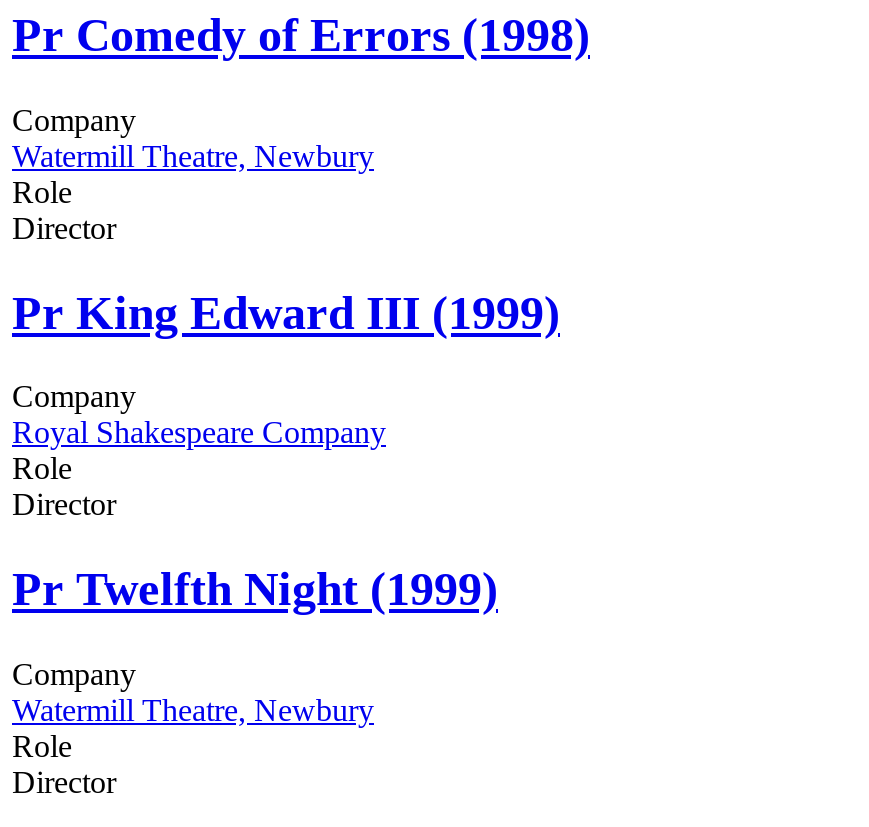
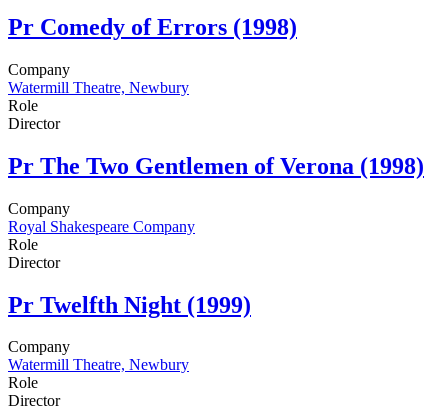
- Pr King Edward III (1999)
+ Pr The Two Gentlemen of Verona (1998)
